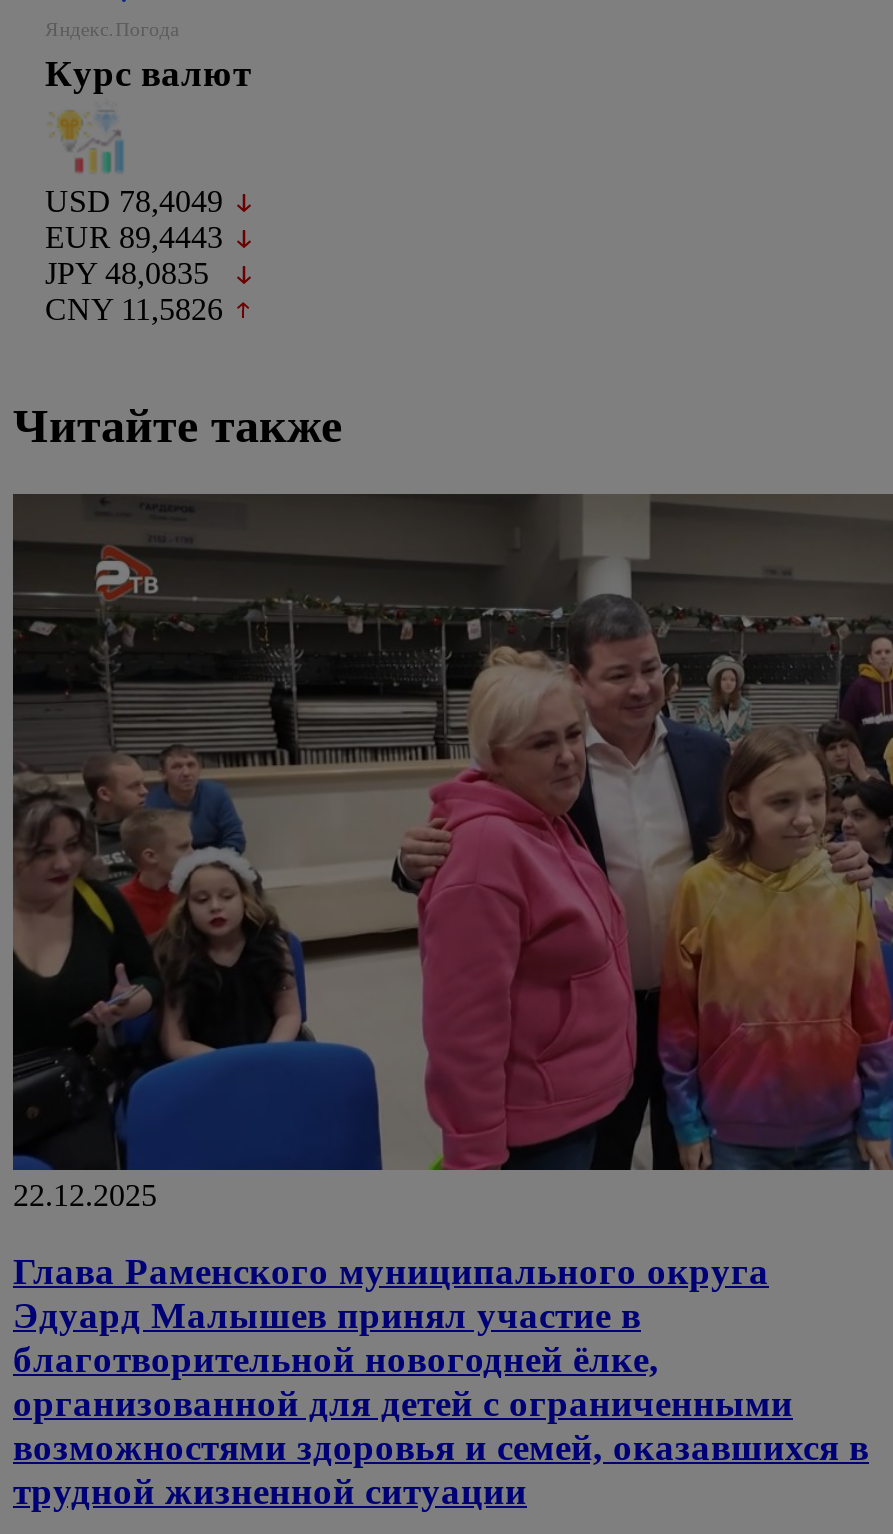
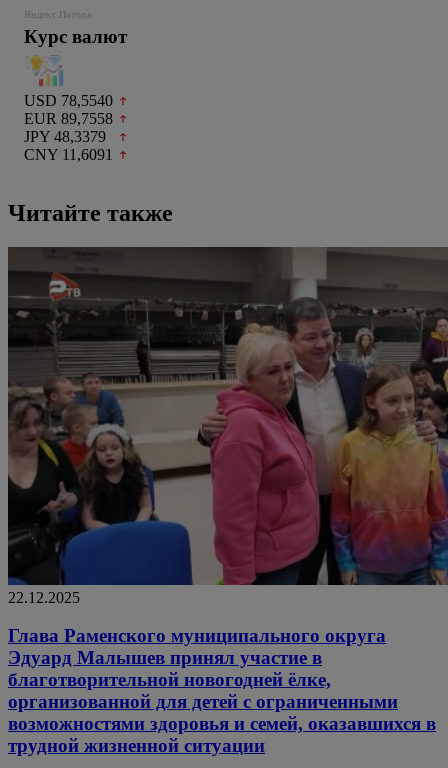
- USD 78,4049
+ USD 78,5540

- EUR 89,4443
+ EUR 89,7558

- JPY 48,0835
+ JPY 48,3379

- CNY 11,5826
+ CNY 11,6091
